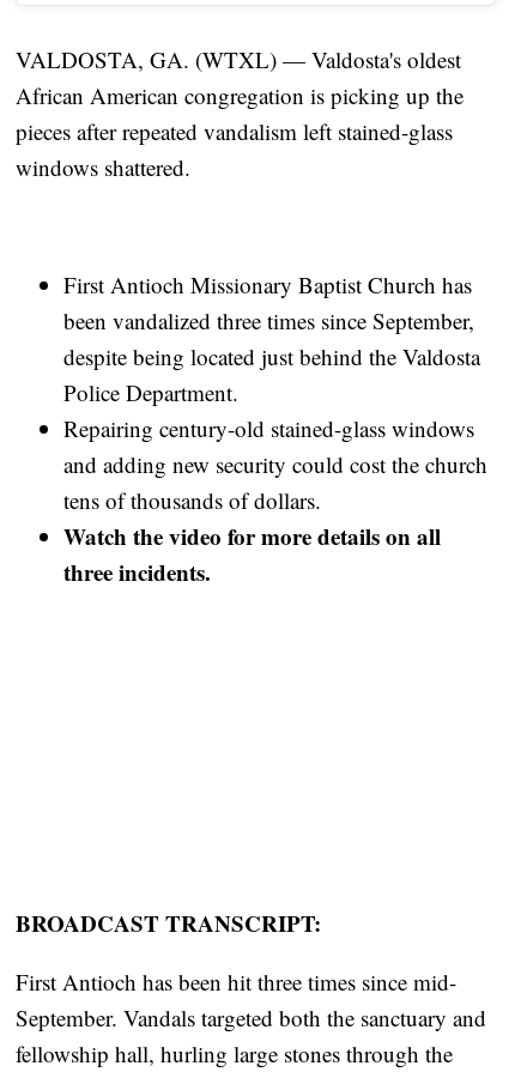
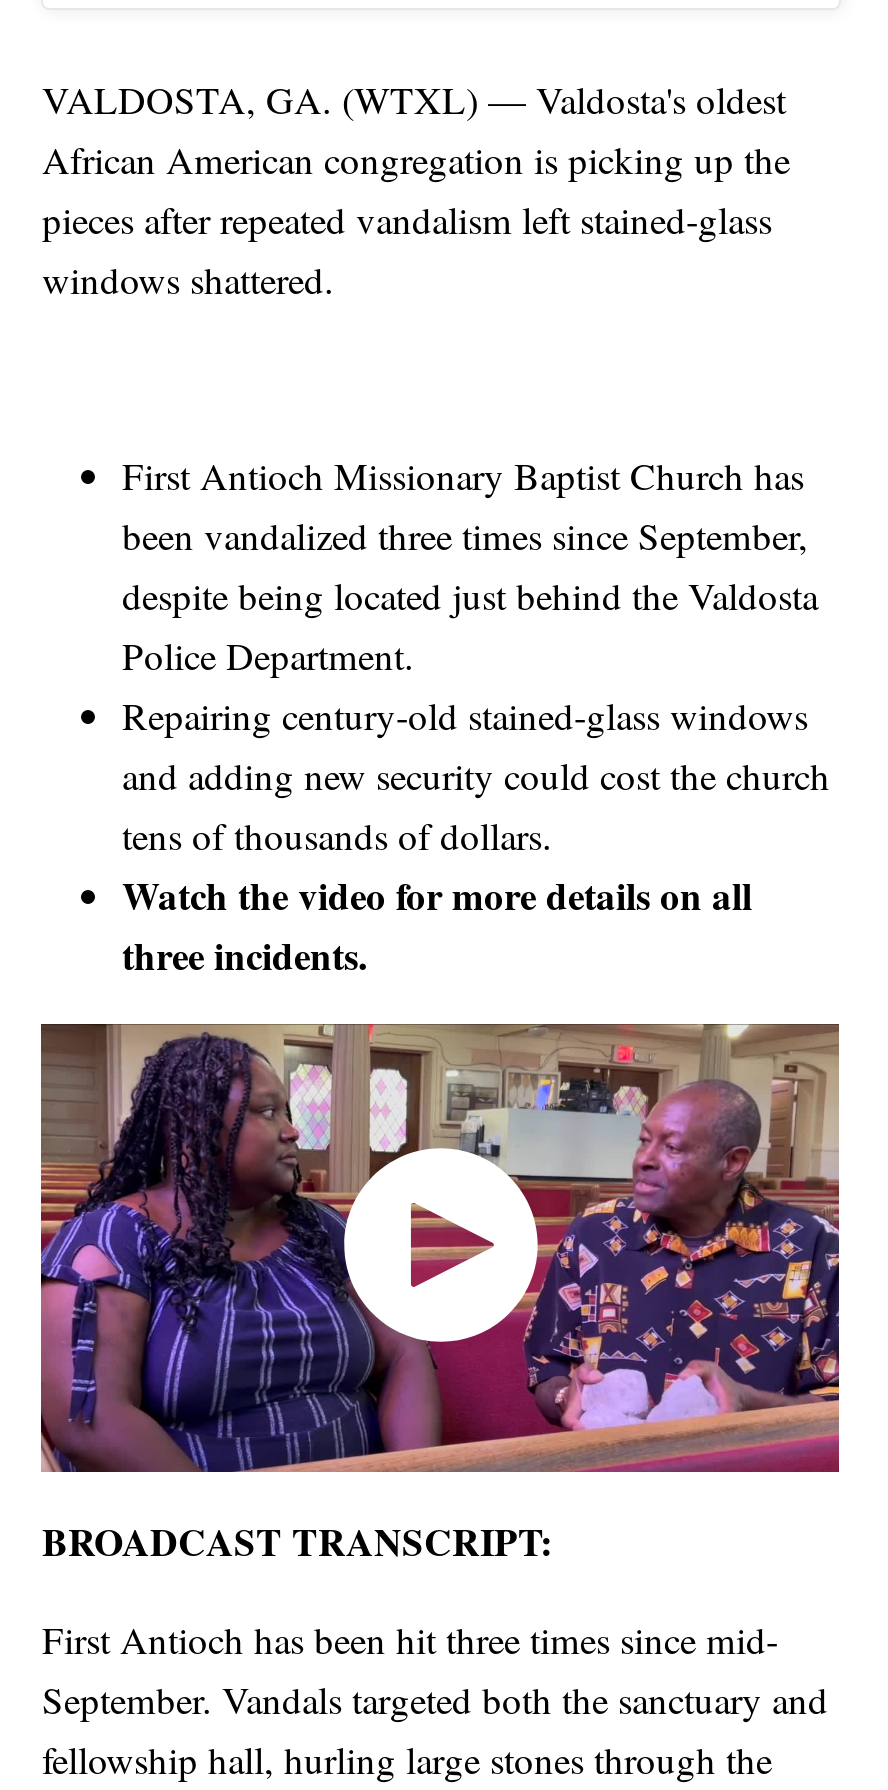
+ [image]
